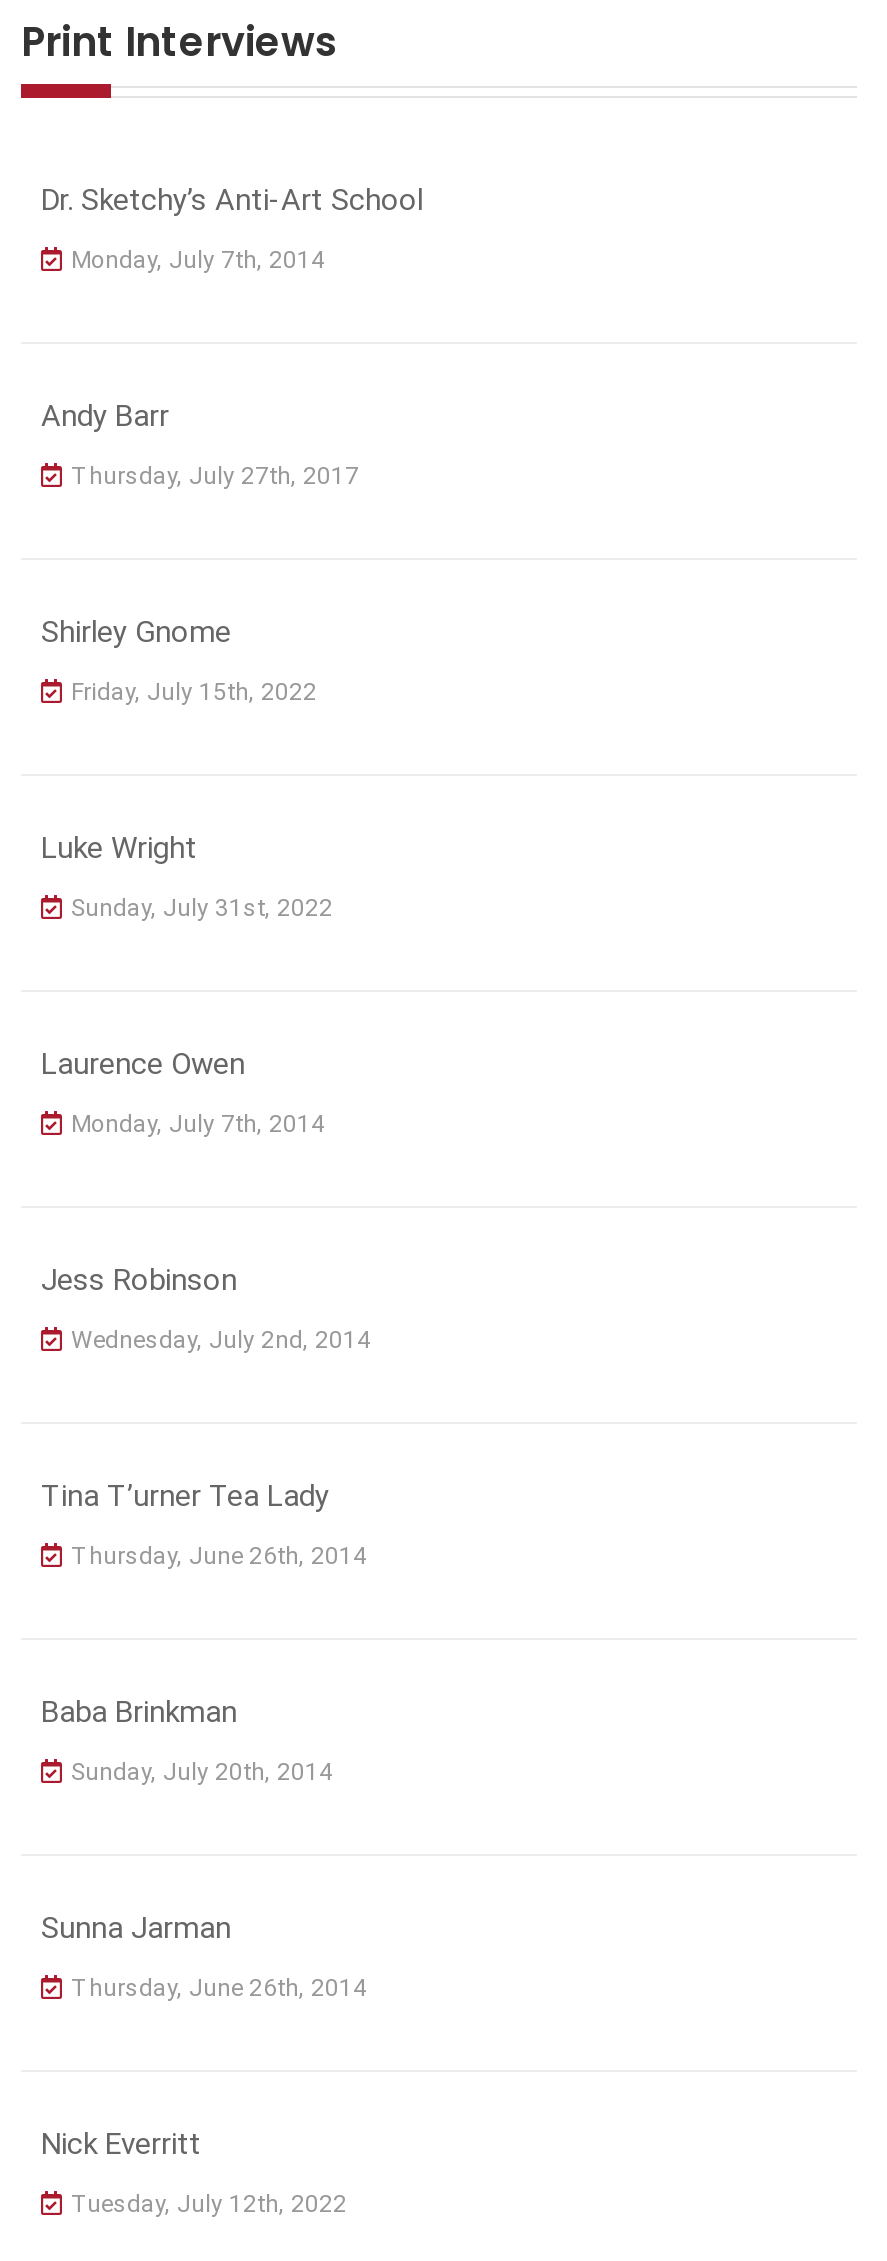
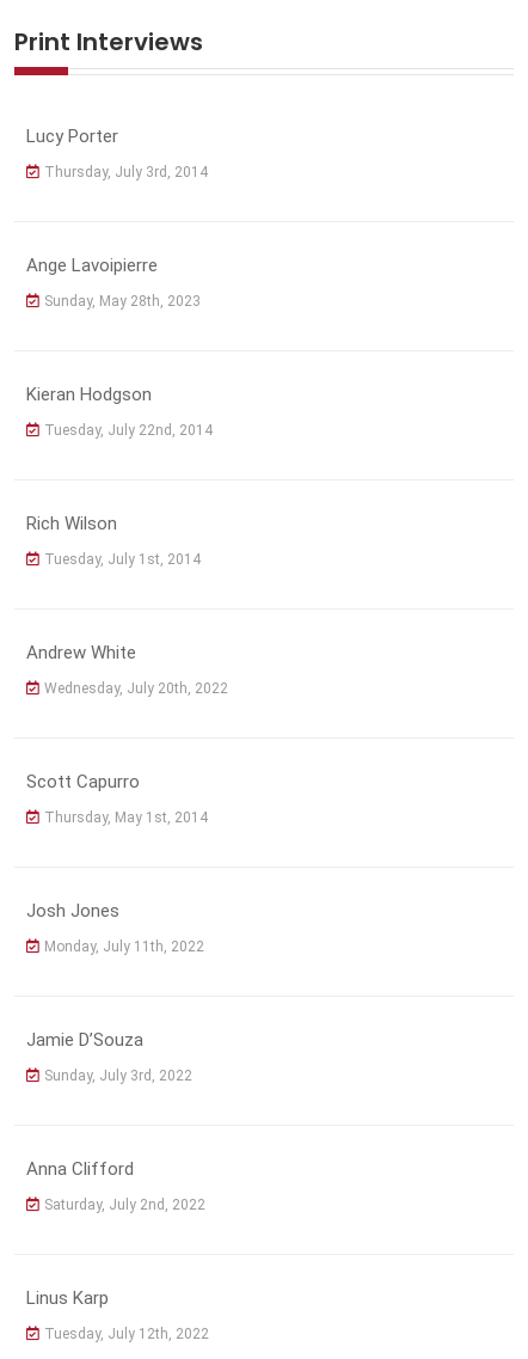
- Dr. Sketchy’s Anti-Art School
+ Lucy Porter

- Monday, July 7th, 2014
+ Thursday, July 3rd, 2014

- Andy Barr
+ Ange Lavoipierre

- Thursday, July 27th, 2017
+ Sunday, May 28th, 2023

- Shirley Gnome
+ Kieran Hodgson

- Friday, July 15th, 2022
+ Tuesday, July 22nd, 2014

- Luke Wright
+ Rich Wilson

- Sunday, July 31st, 2022
+ Tuesday, July 1st, 2014

- Laurence Owen
+ Andrew White

- Monday, July 7th, 2014
+ Wednesday, July 20th, 2022

- Jess Robinson
+ Scott Capurro

- Wednesday, July 2nd, 2014
+ Thursday, May 1st, 2014

- Tina T’urner Tea Lady
+ Josh Jones

- Thursday, June 26th, 2014
+ Monday, July 11th, 2022

- Baba Brinkman
+ Jamie D’Souza

- Sunday, July 20th, 2014
+ Sunday, July 3rd, 2022

- Sunna Jarman
+ Anna Clifford

- Thursday, June 26th, 2014
+ Saturday, July 2nd, 2022

- Nick Everritt
+ Linus Karp
